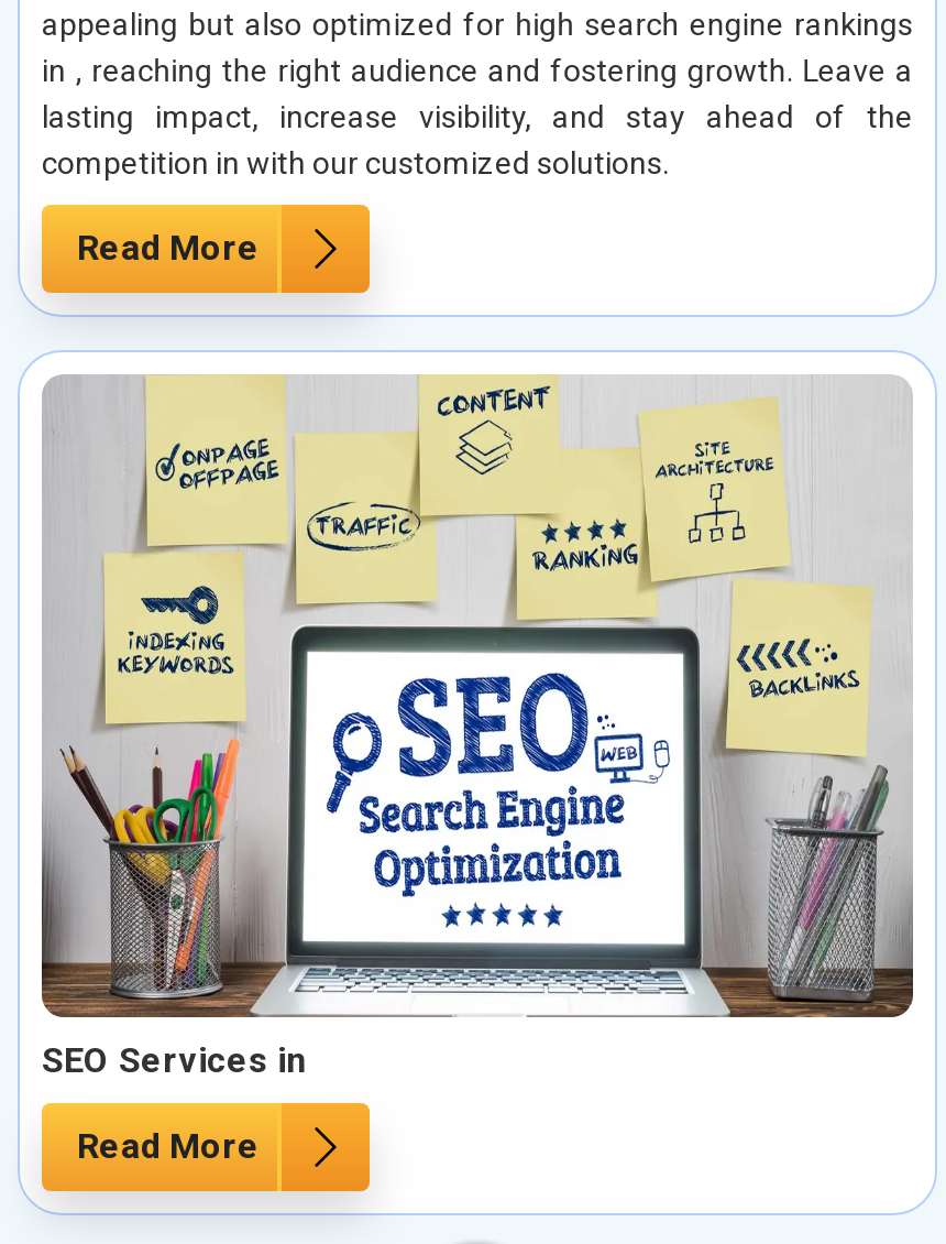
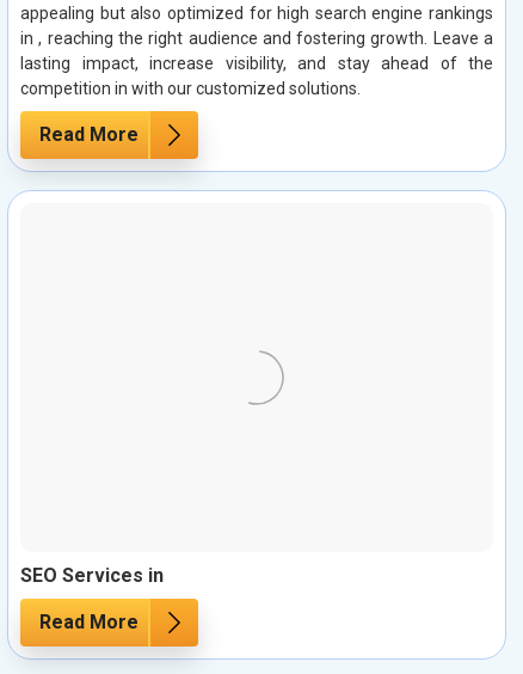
- [image]
